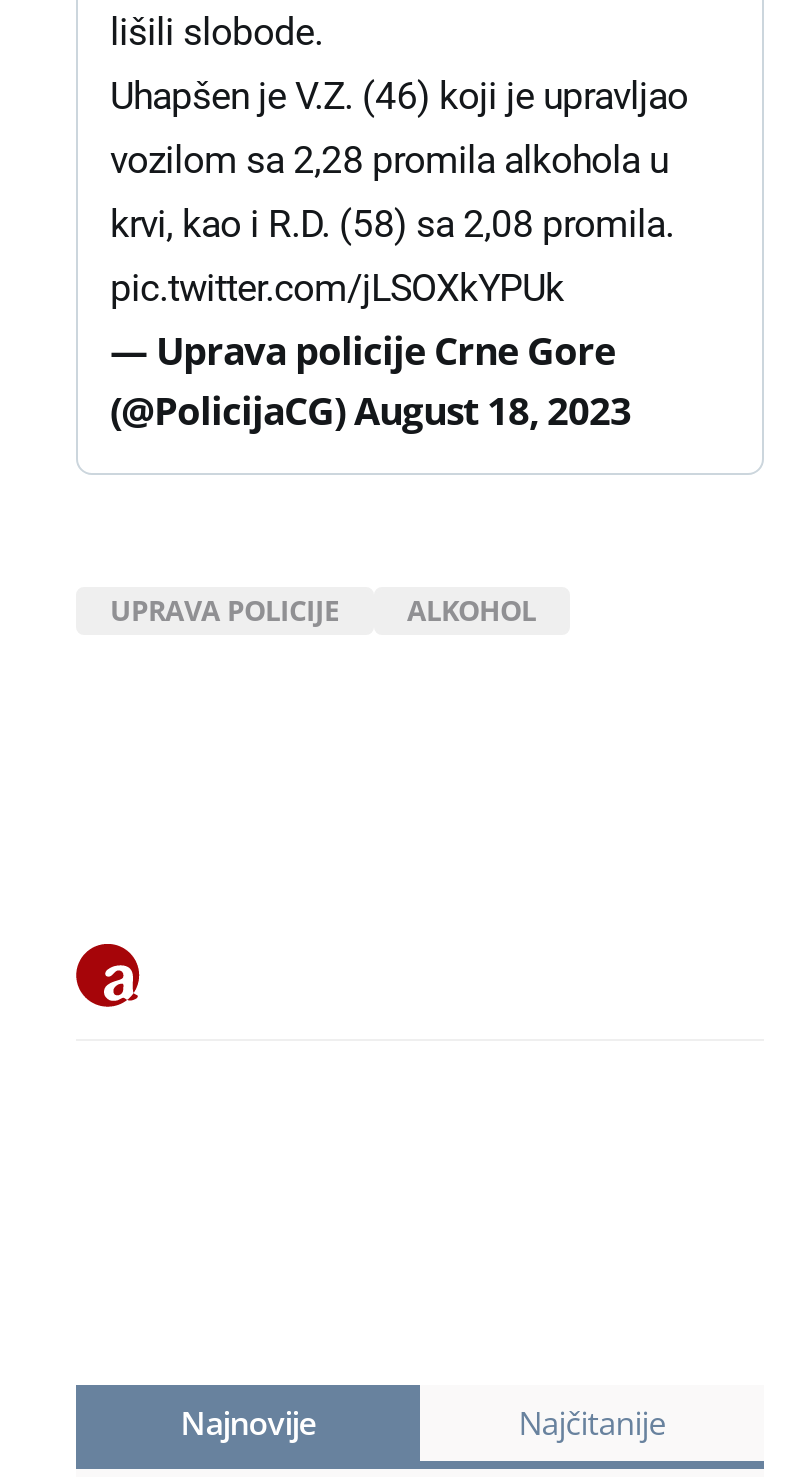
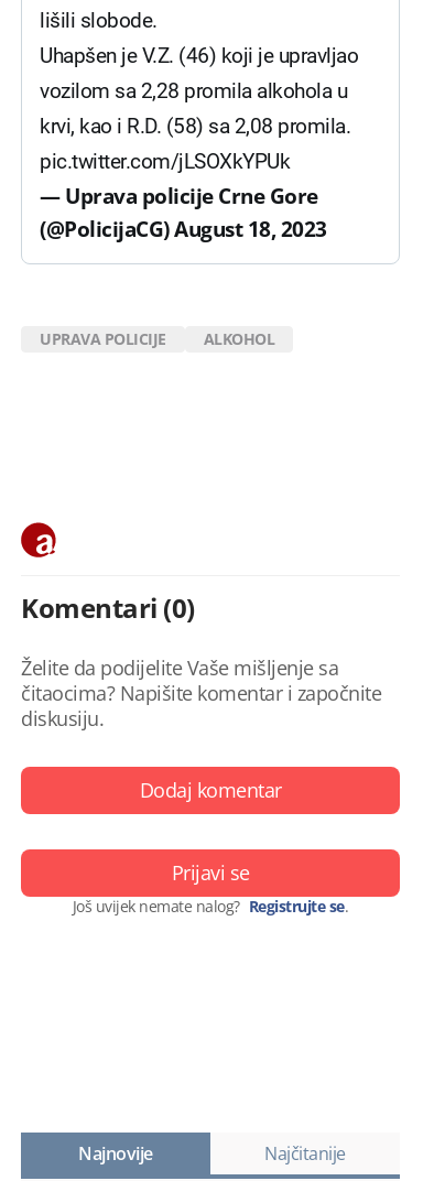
+ Komentari (0)
+ Želite da podijelite Vaše mišljenje sa
+ čitaocima? Napišite komentar i započnite
+ diskusiju.
+ Dodaj komentar
+ Prijavi se
+ Još uvijek nemate nalog? Registrujte se.
